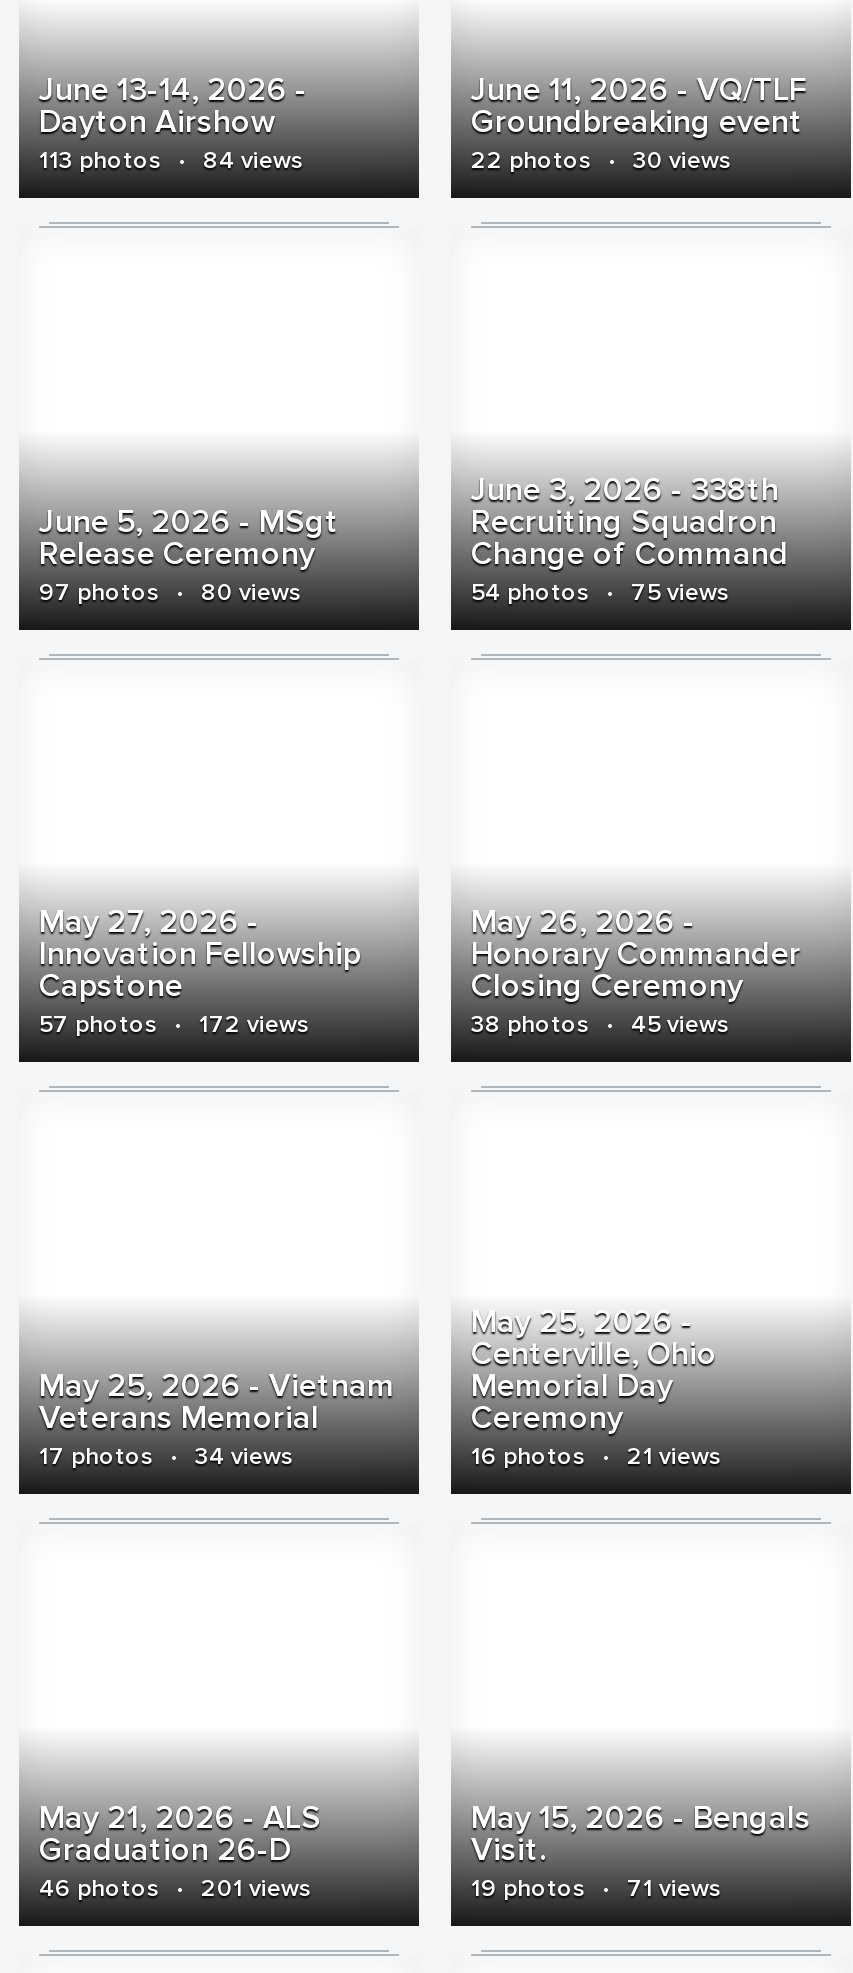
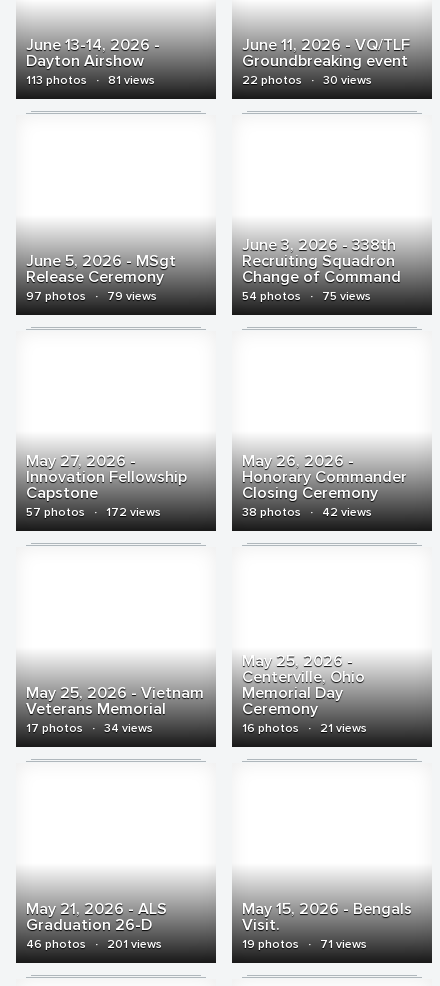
- 113 photos · 84 views
+ 113 photos · 81 views

- 97 photos · 80 views
+ 97 photos · 79 views

- 38 photos · 45 views
+ 38 photos · 42 views
